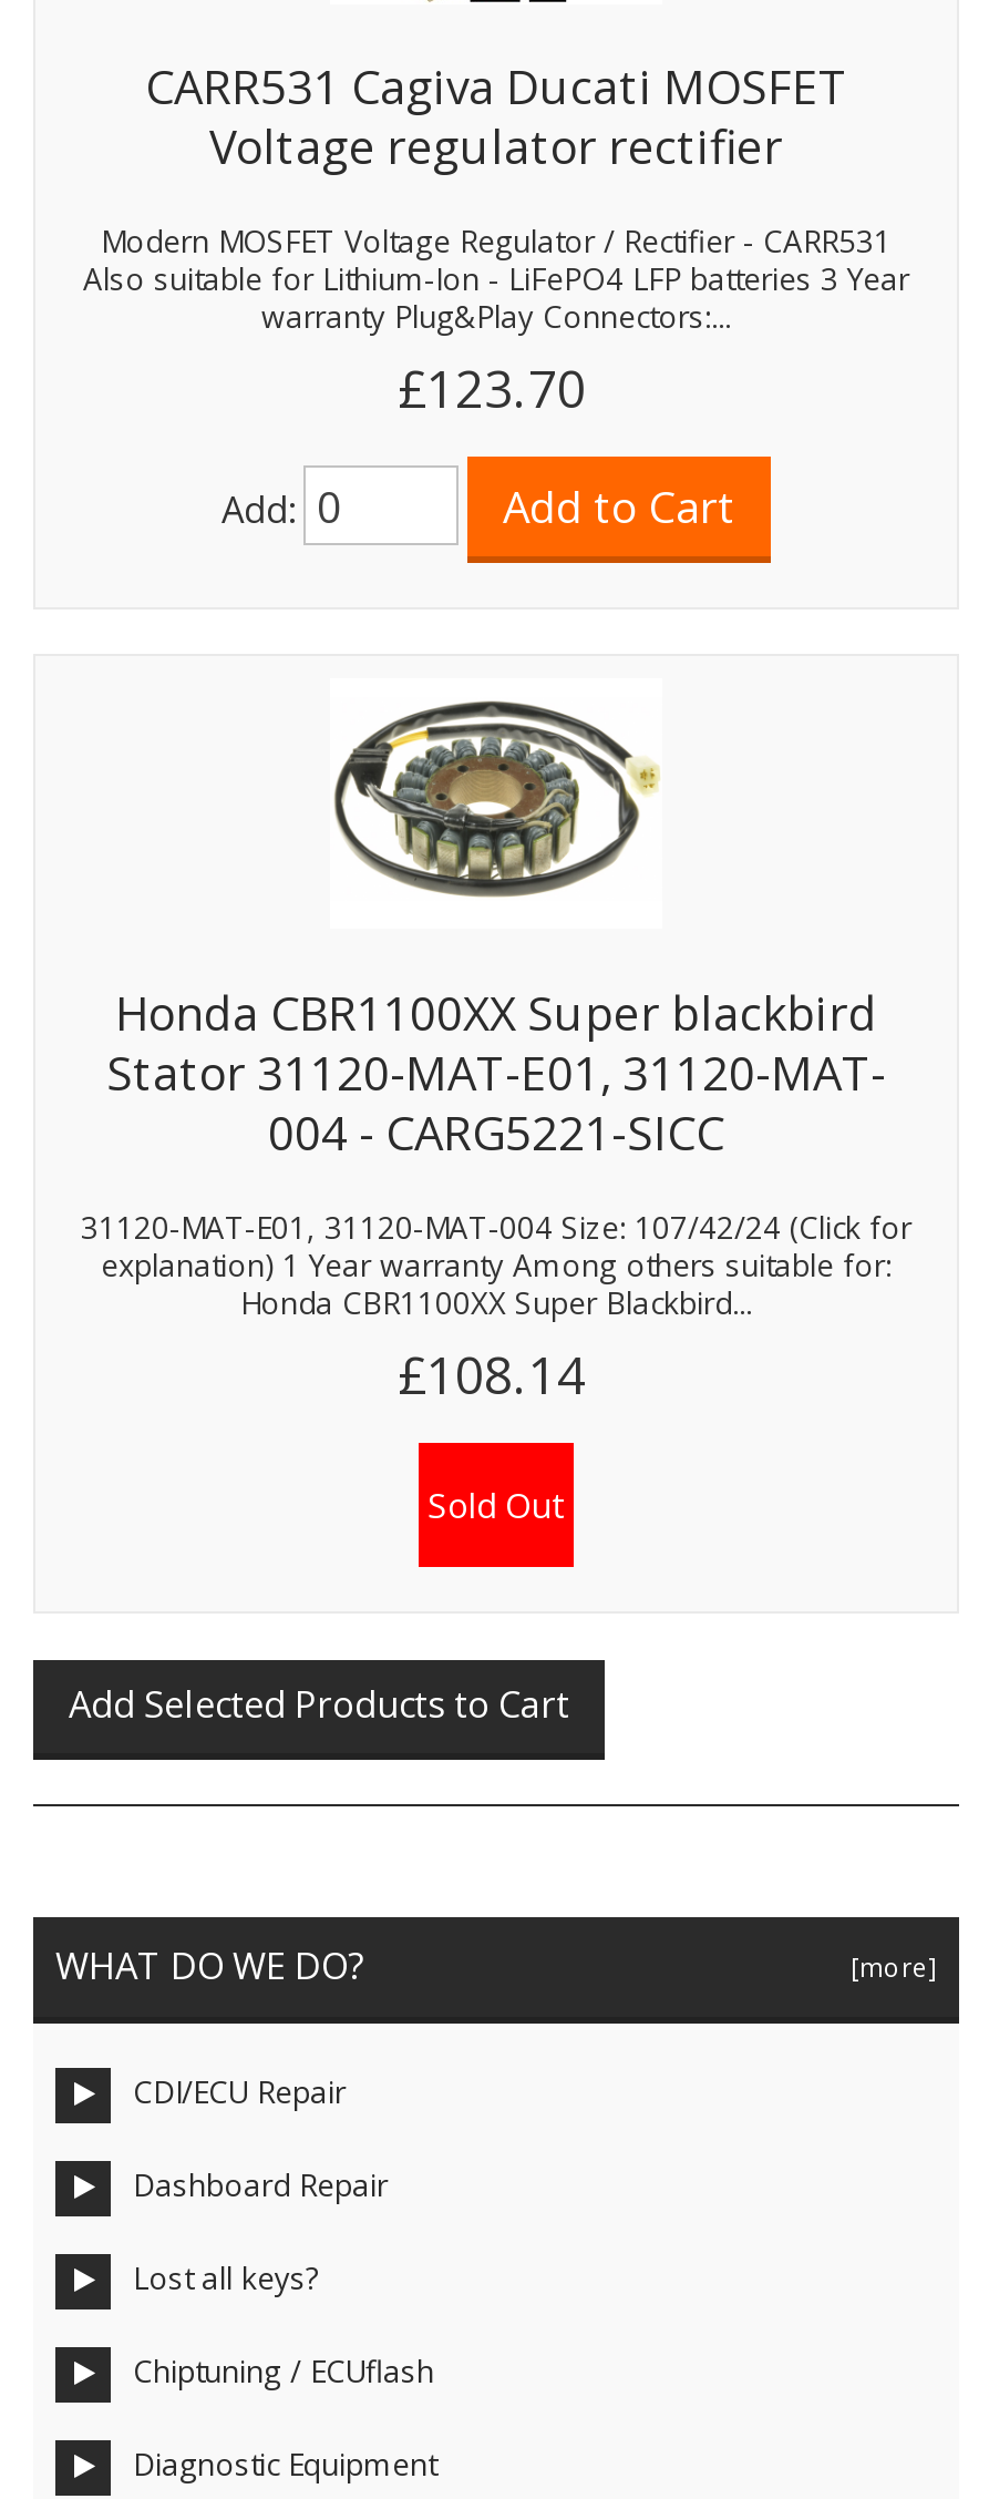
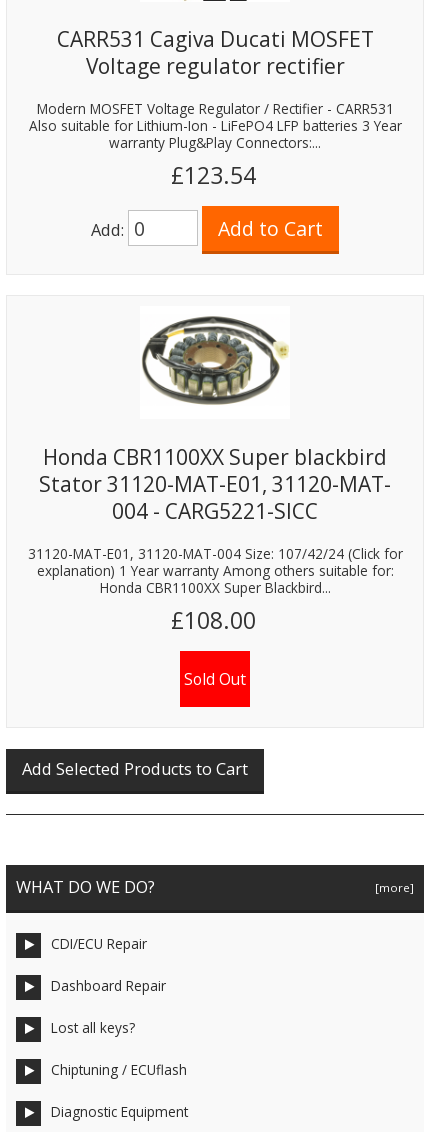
- £123.70
+ £123.54

- £108.14
+ £108.00
